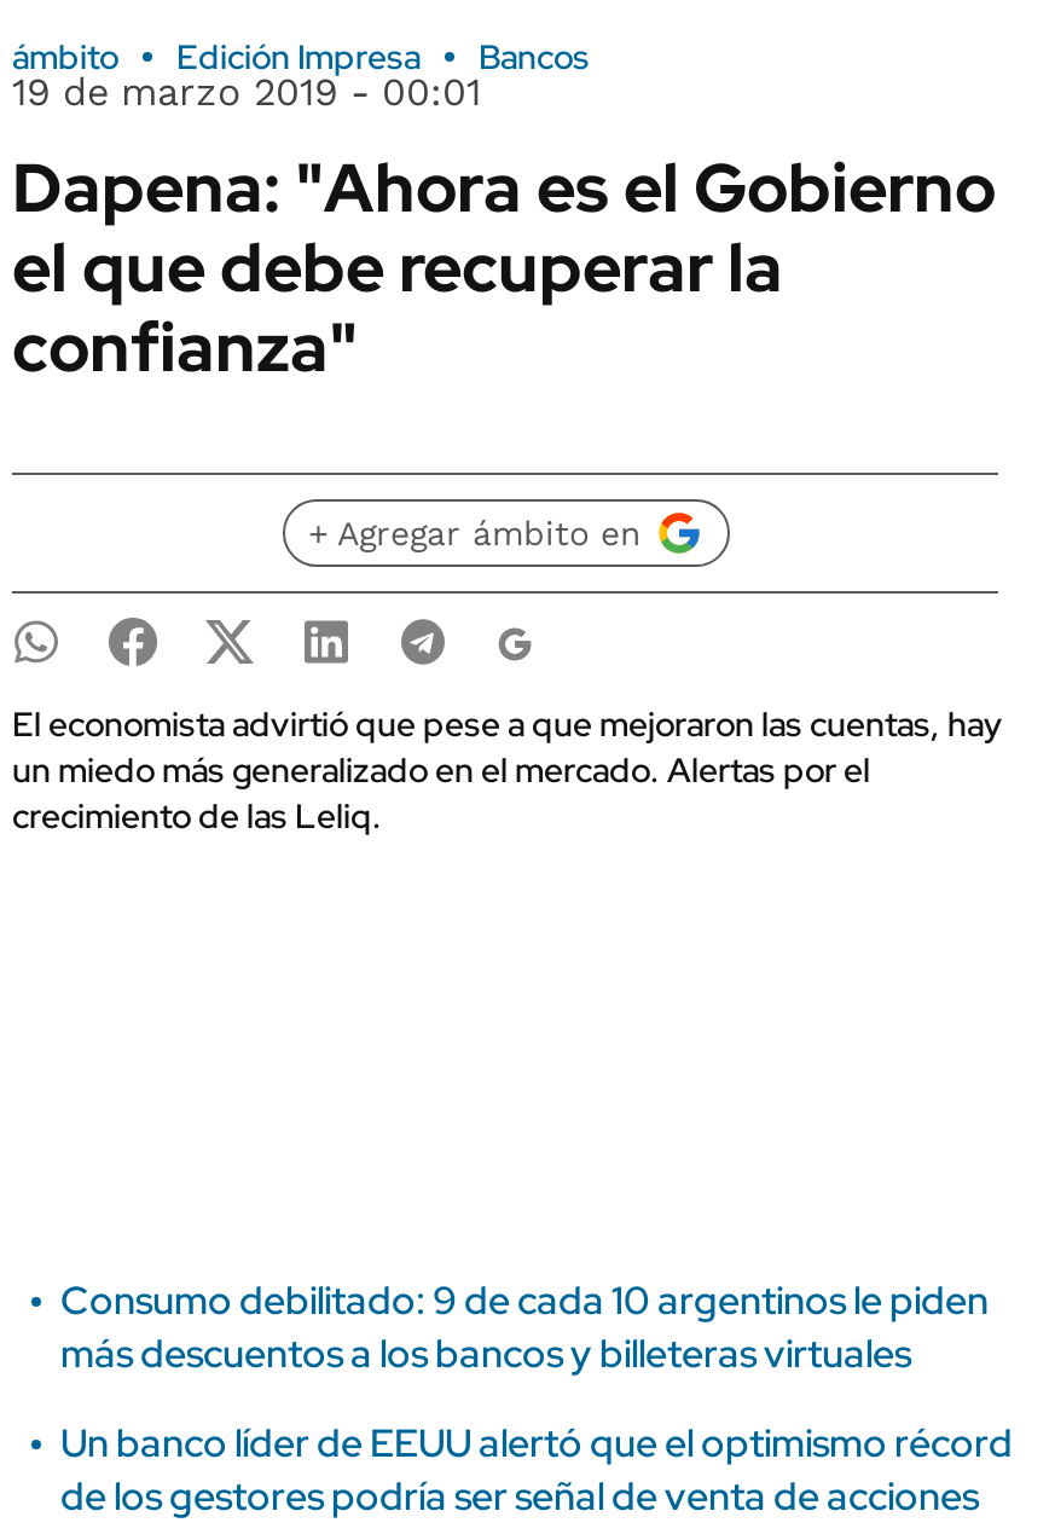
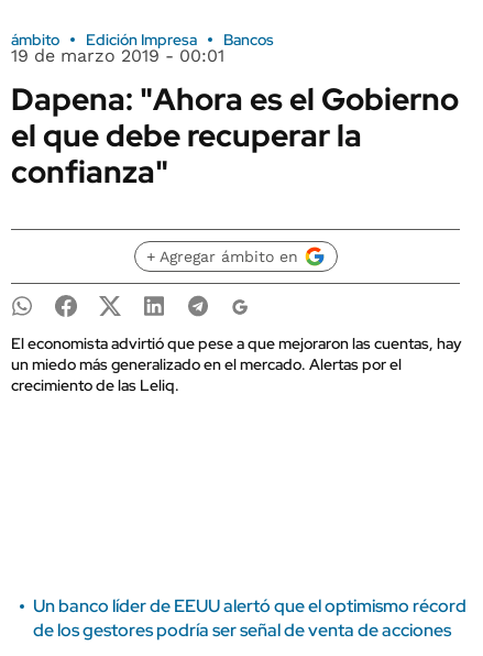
- Consumo debilitado: 9 de cada 10 argentinos le piden
- más descuentos a los bancos y billeteras virtuales
